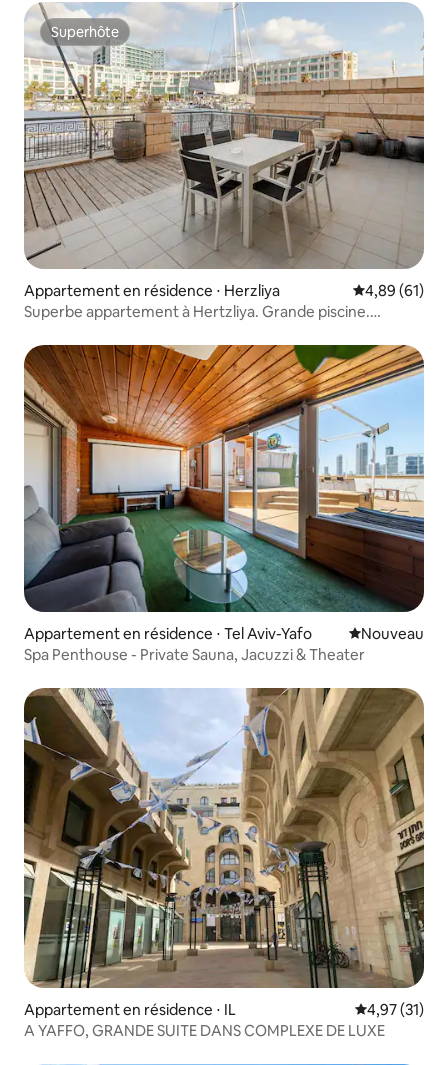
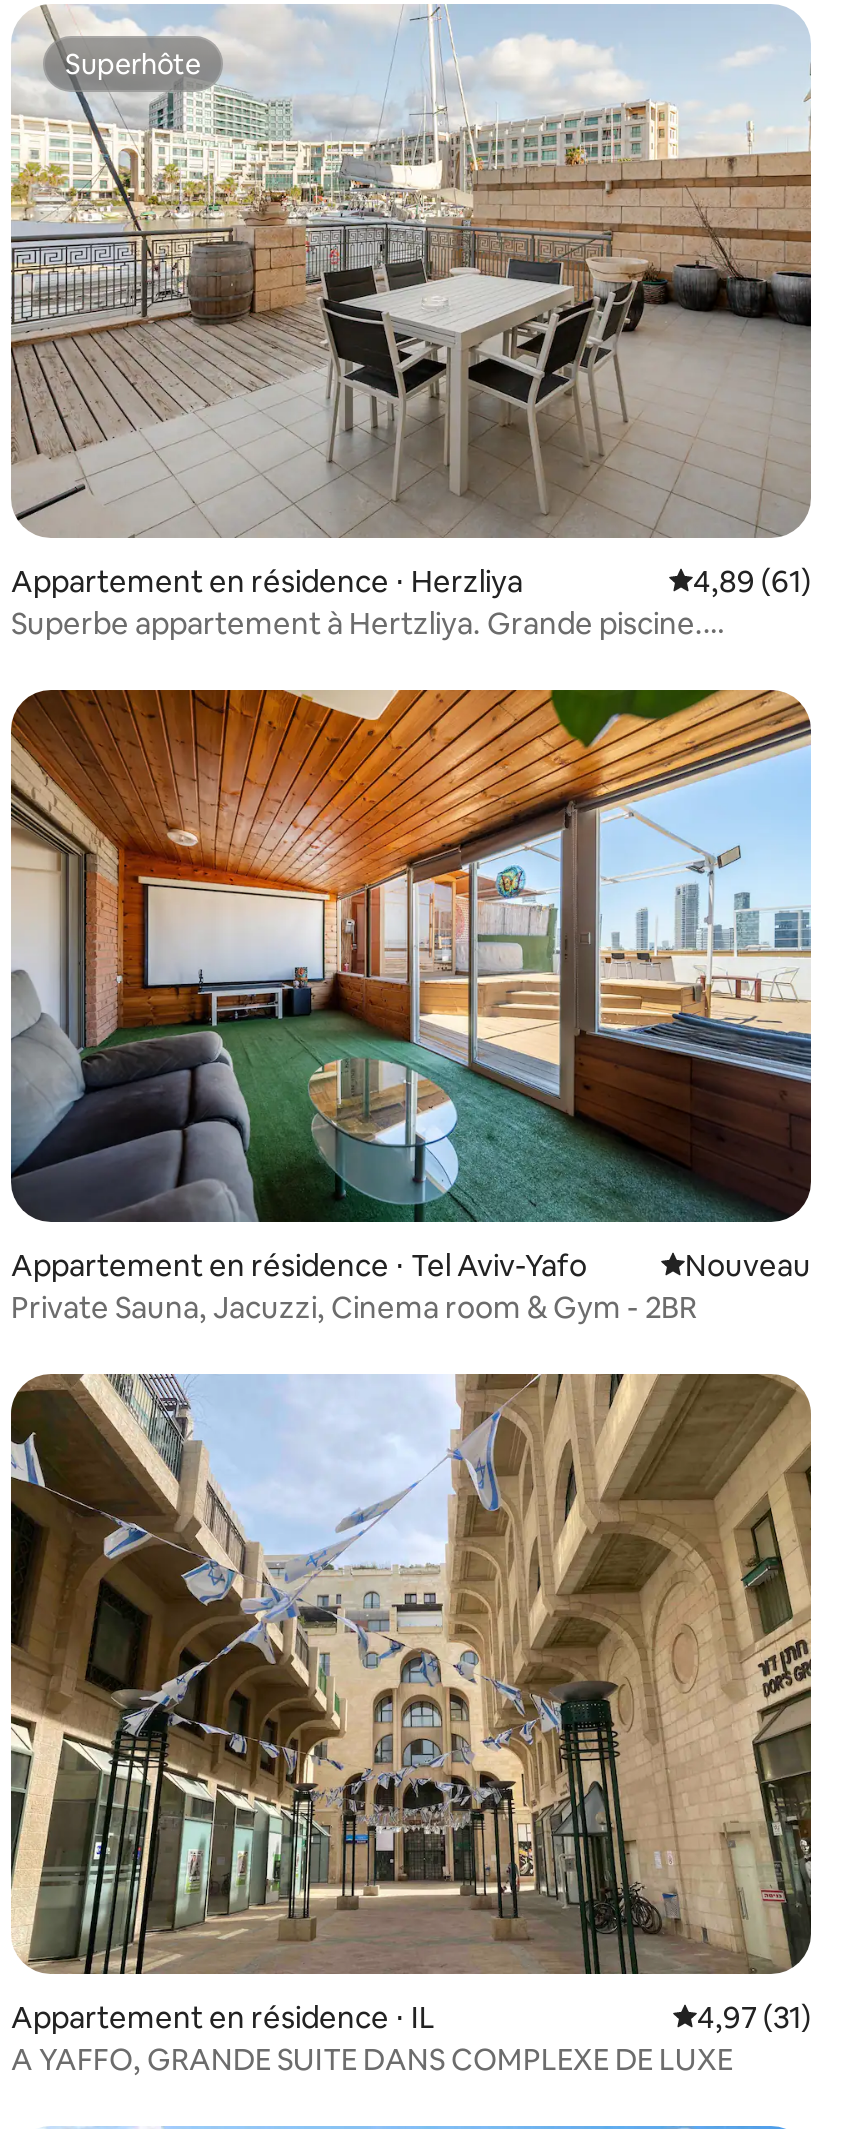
- Spa Penthouse - Private Sauna, Jacuzzi & Theater
+ Private Sauna, Jacuzzi, Cinema room & Gym - 2BR
